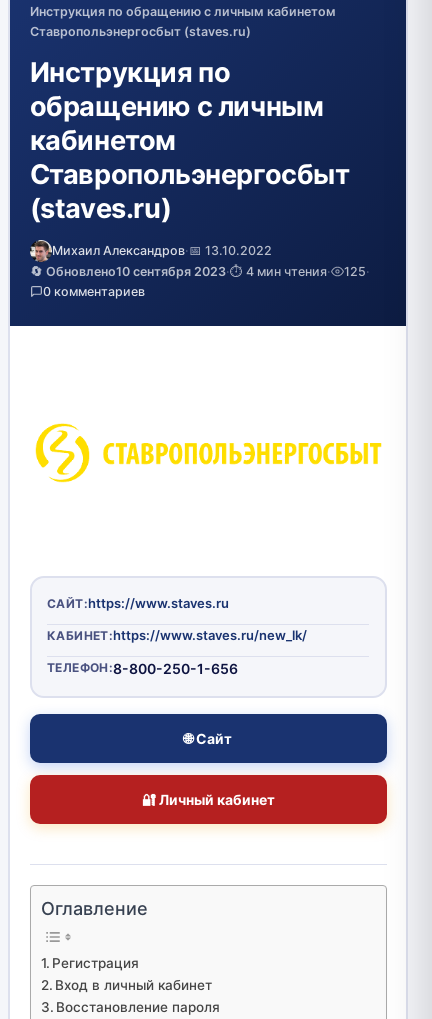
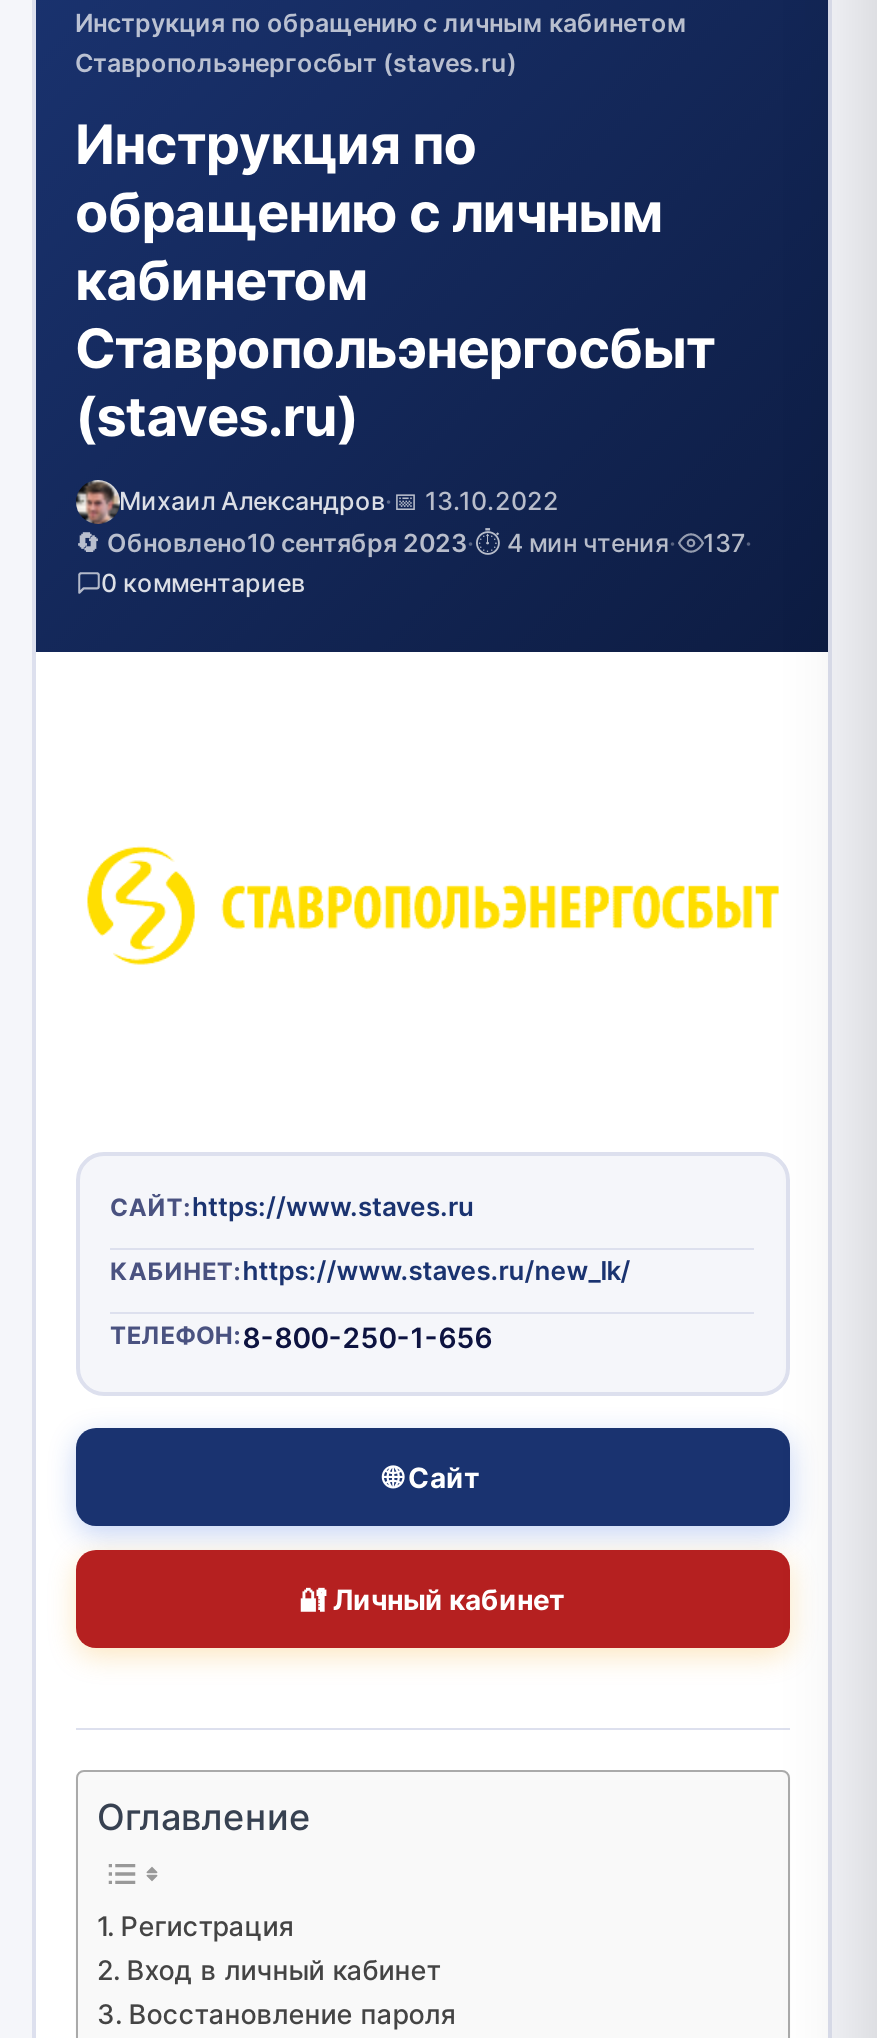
- 125·
+ 137·
